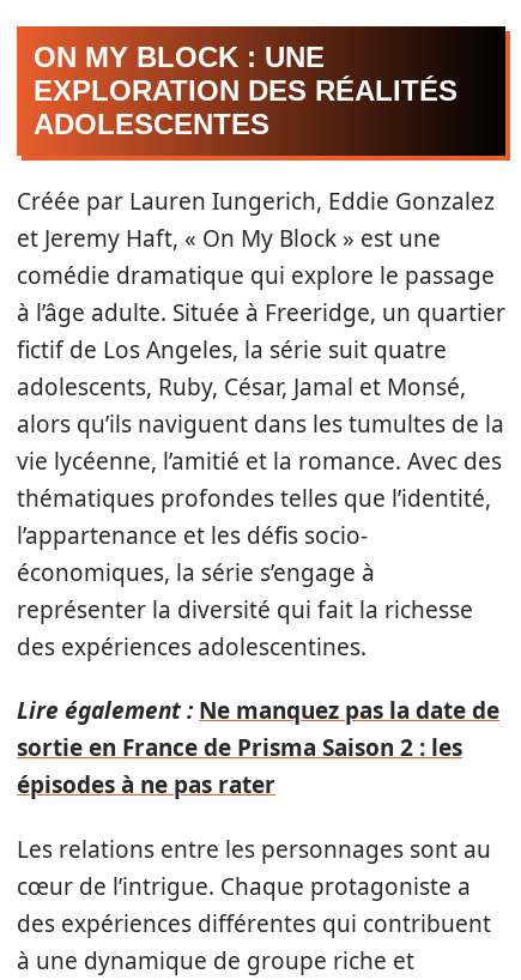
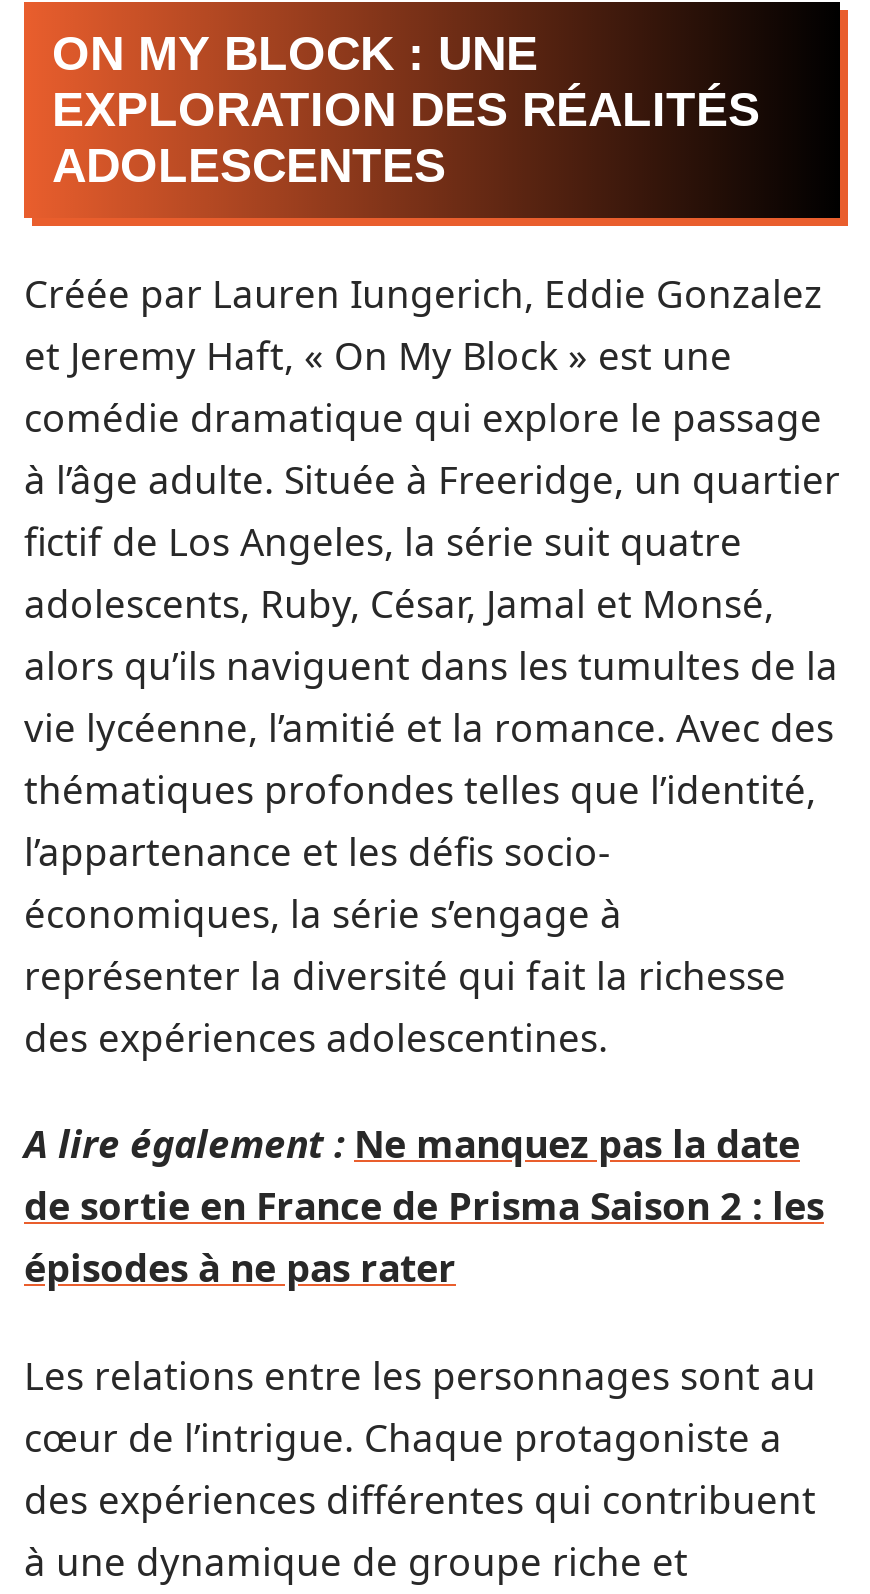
- Lire également : Ne manquez pas la date de
- sortie en France de Prisma Saison 2 : les
+ A lire également : Ne manquez pas la date
+ de sortie en France de Prisma Saison 2 : les
